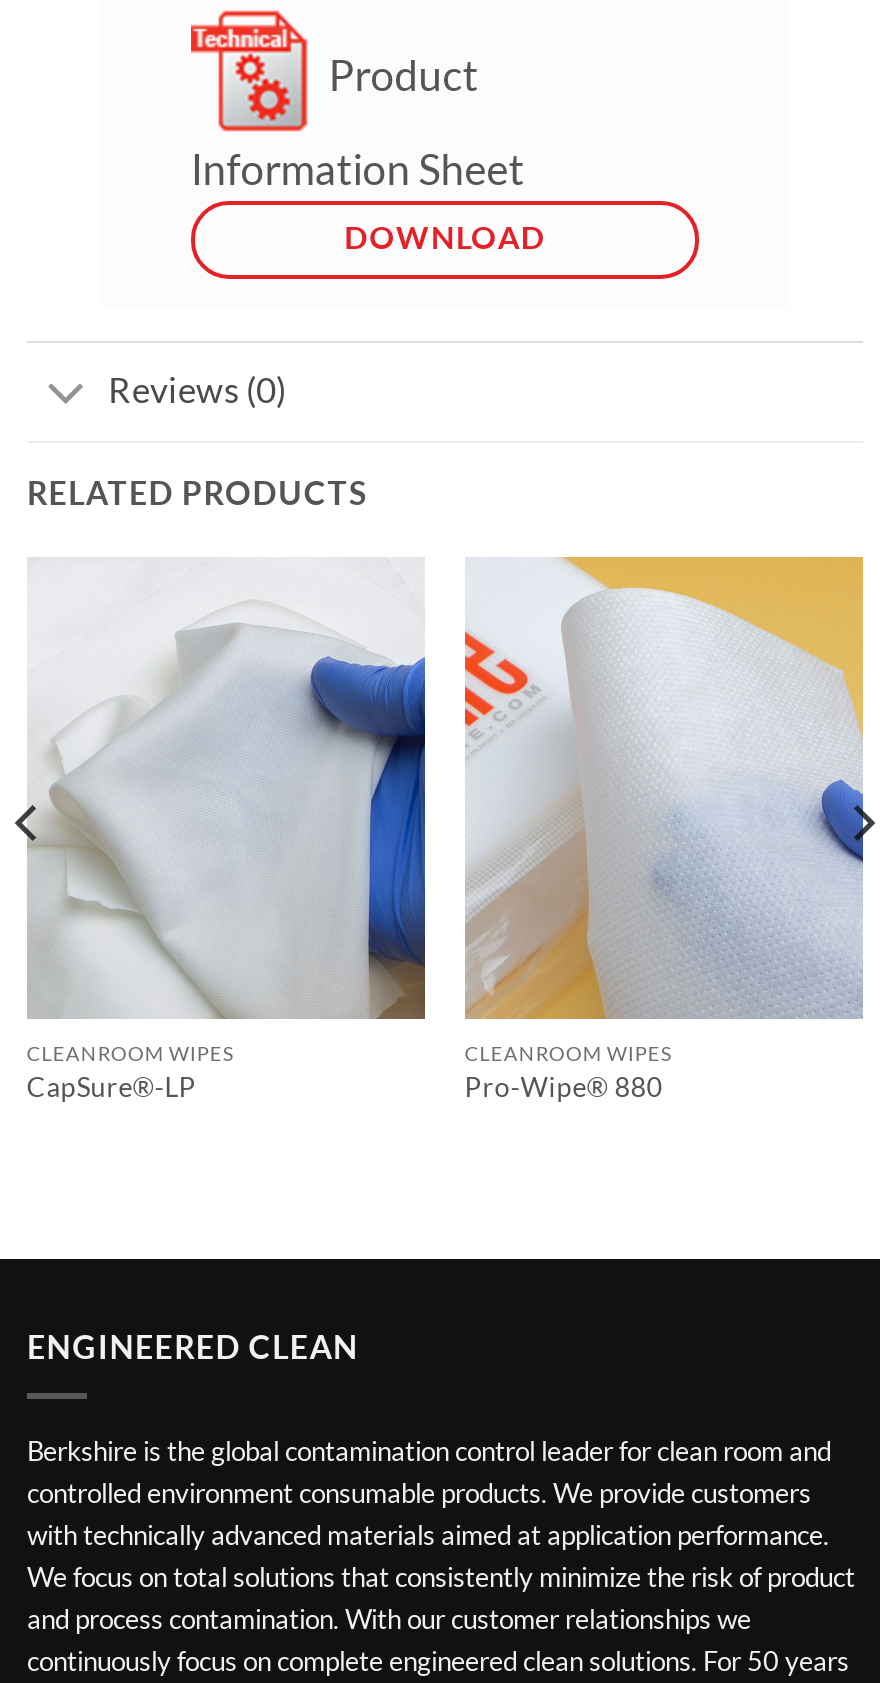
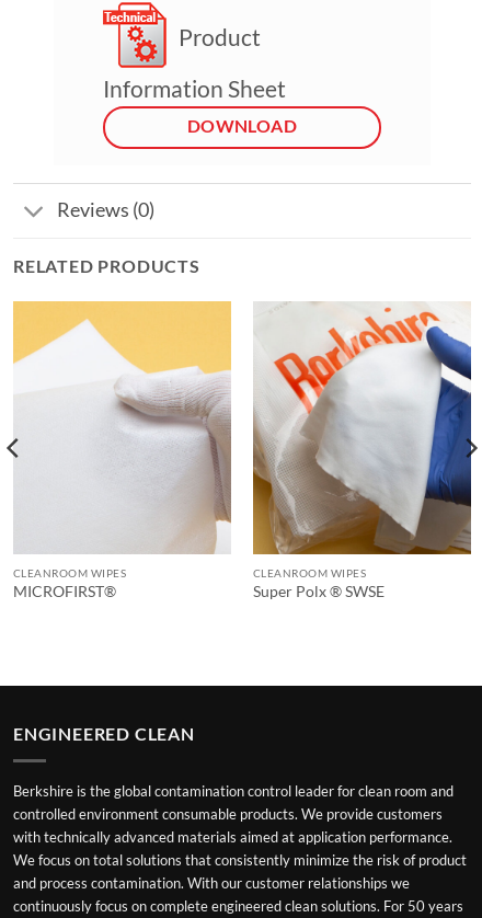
- [image]
- CapSure®-LP
+ [image]
+ MICROFIRST®

- [image]
- Pro-Wipe® 880
+ [image]
+ Super Polx ® SWSE
